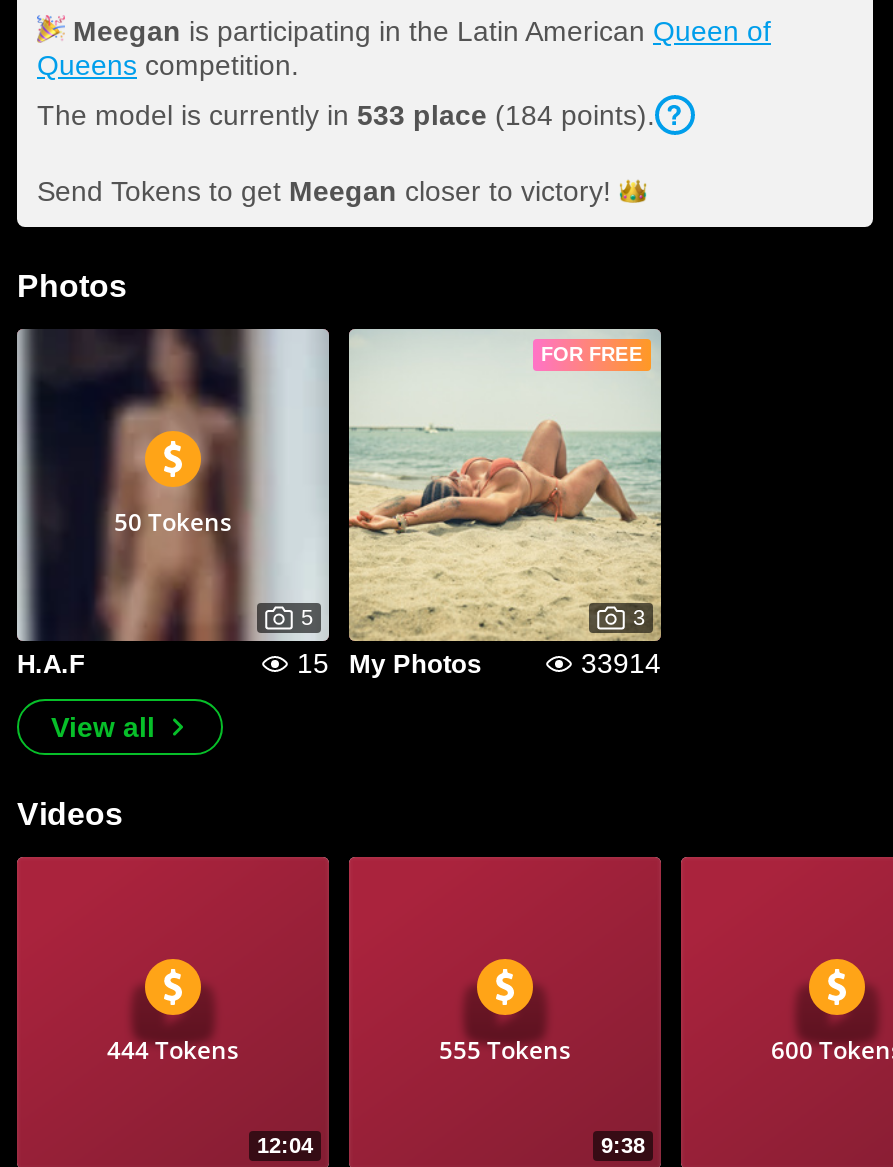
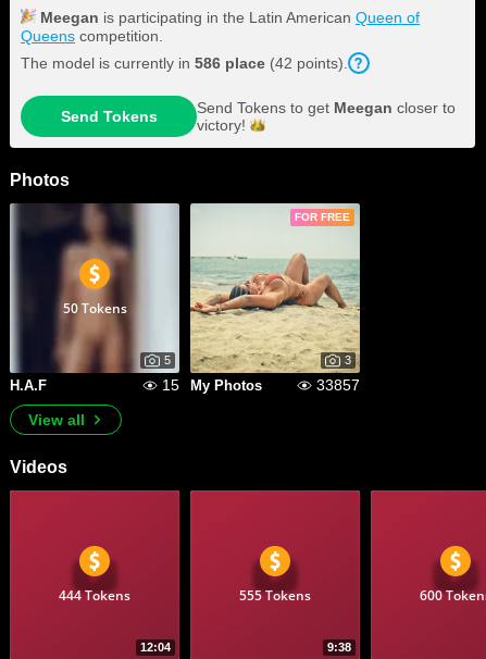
- The model is currently in 533 place (184 points).
+ The model is currently in 586 place (42 points).

- Send Tokens to get Meegan closer to victory!
+ Send Tokens
+ Send Tokens to get Meegan closer to
+ victory!

- 33914
+ 33857
